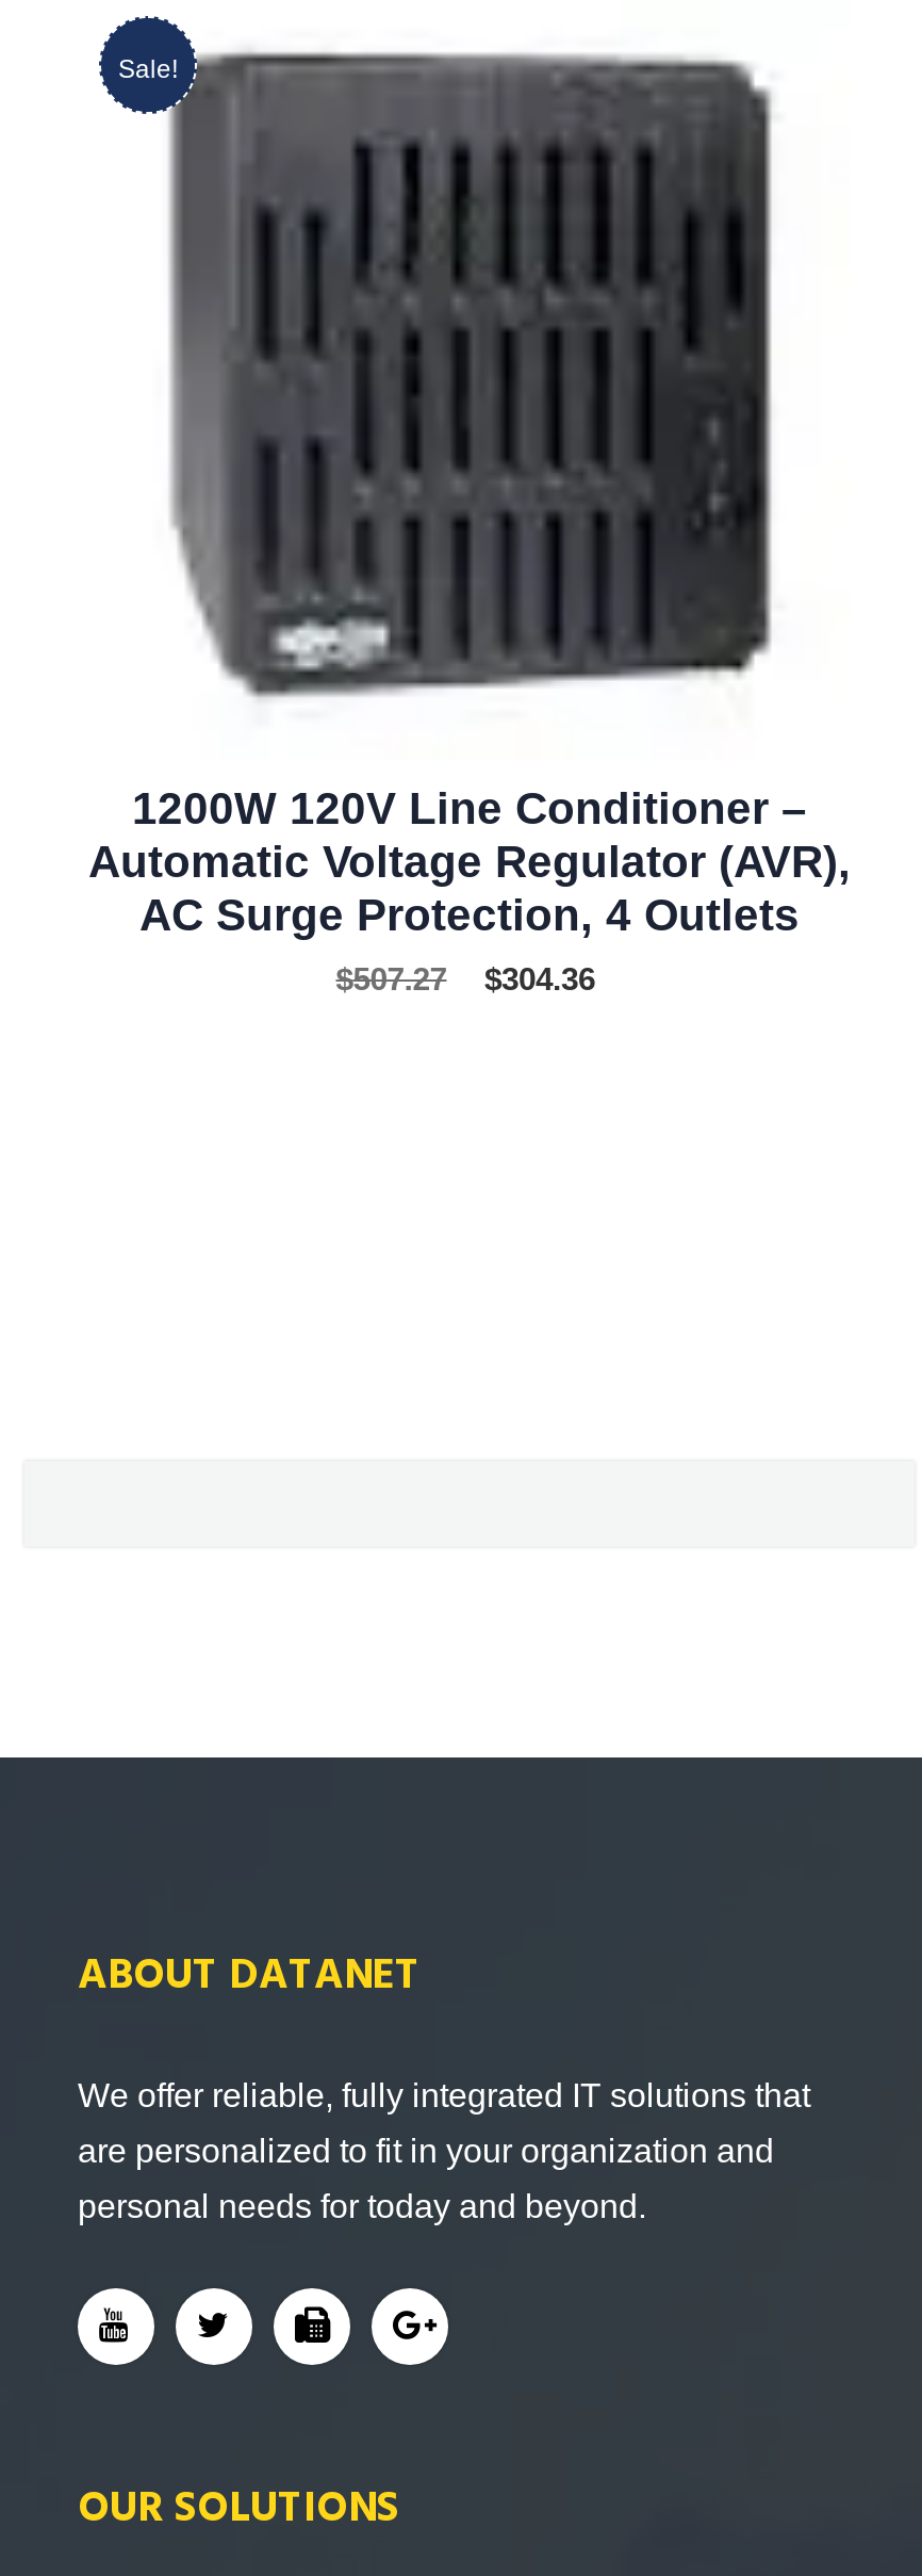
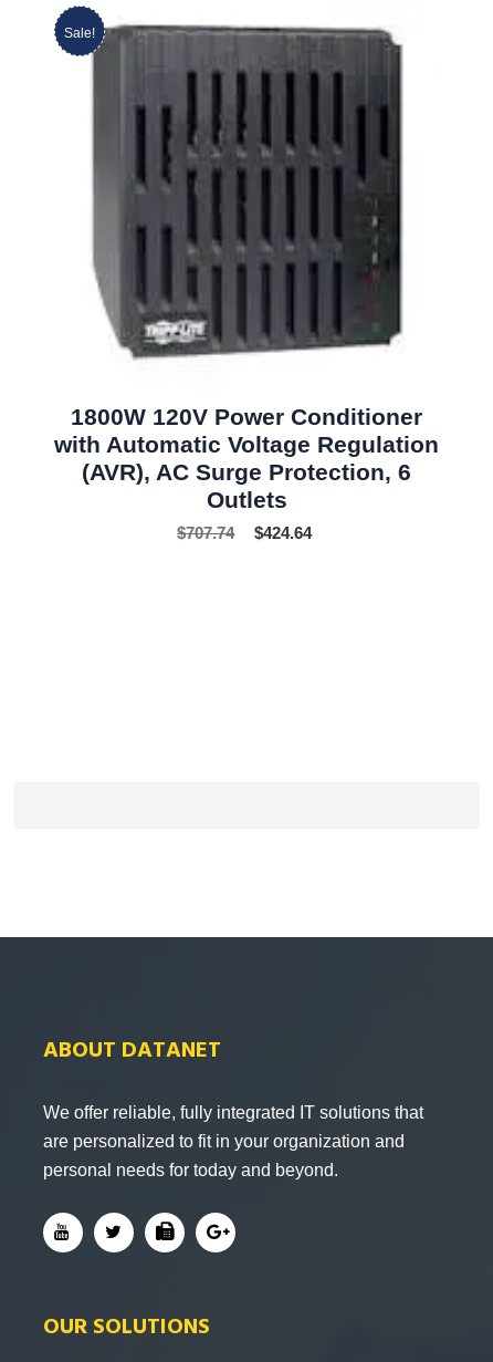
- 1200W 120V Line Conditioner –
- Automatic Voltage Regulator (AVR),
- AC Surge Protection, 4 Outlets
- $507.27
- $304.36
+ 1800W 120V Power Conditioner
+ with Automatic Voltage Regulation
+ (AVR), AC Surge Protection, 6
+ Outlets
+ $707.74
+ $424.64
